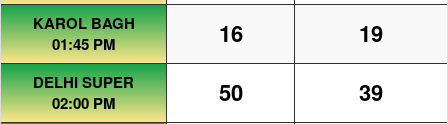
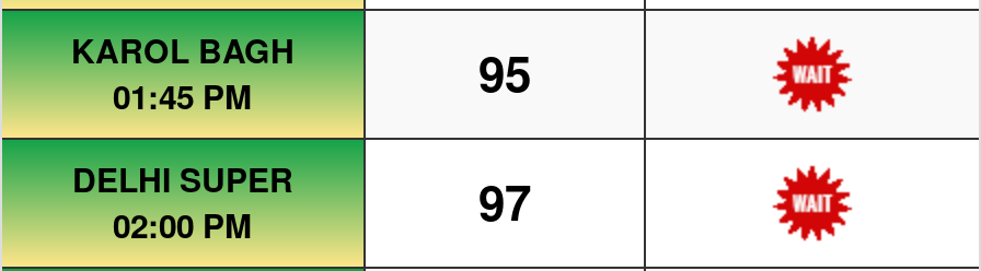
- 16
- 19
+ 95

- 50
- 39
+ 97
